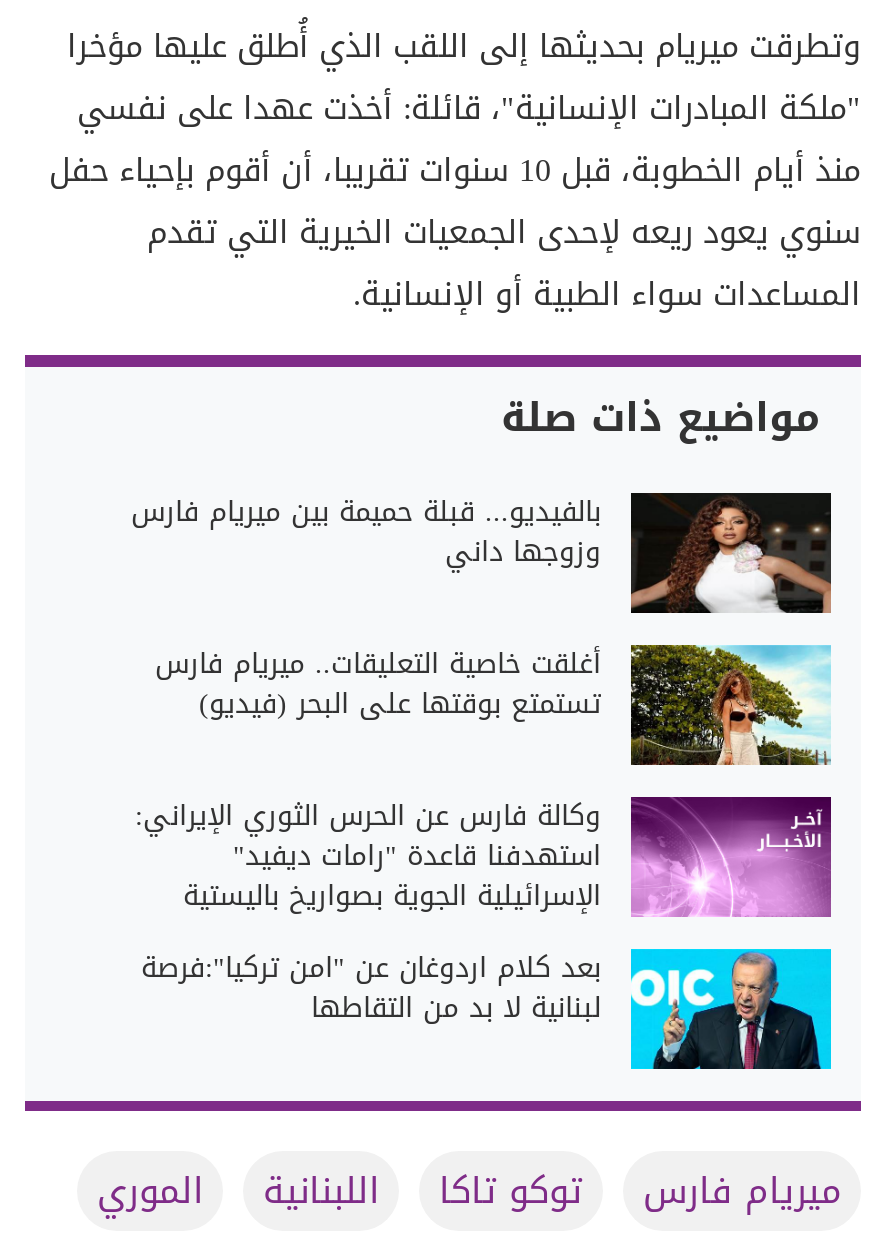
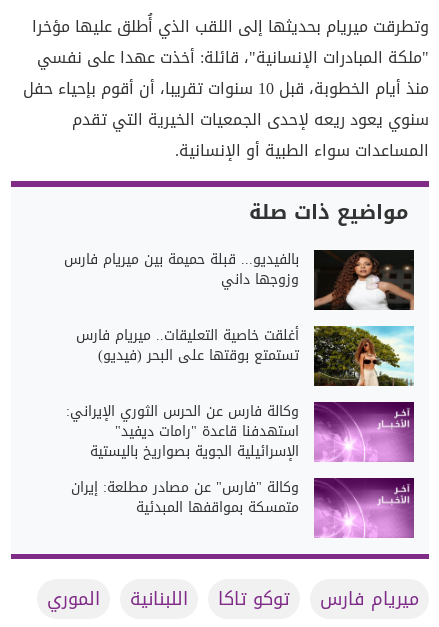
- [image]
- بعد كلام اردوغان عن "امن تركيا":فرصة
- لبنانية لا بد من التقاطها
+ [image]
+ وكالة "فارس" عن مصادر مطلعة: إيران
+ متمسكة بمواقفها المبدئية
